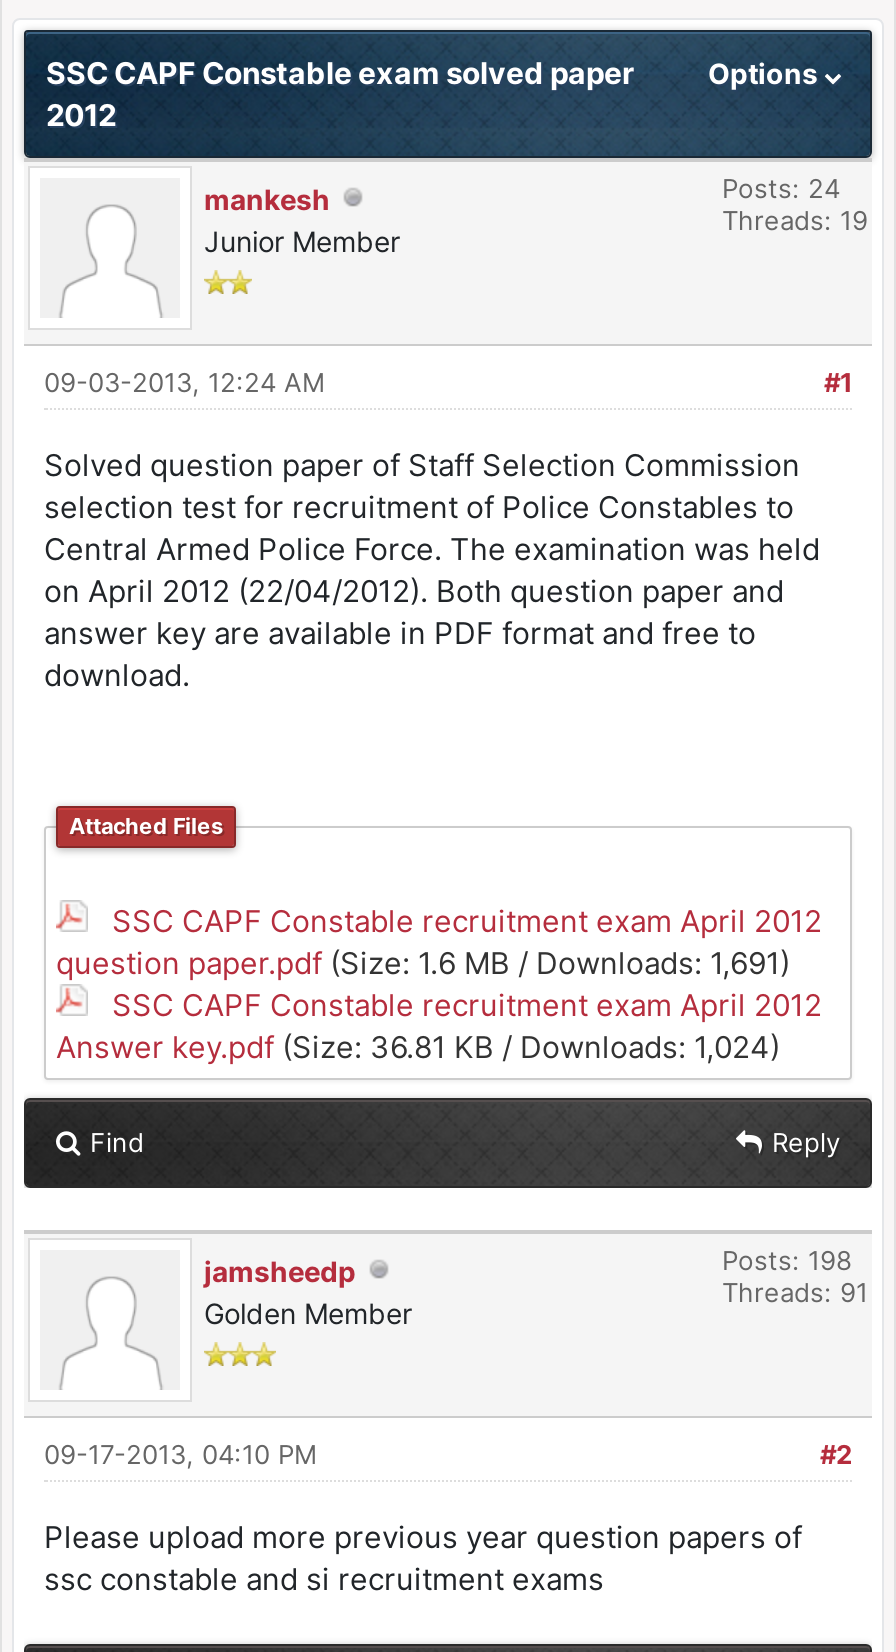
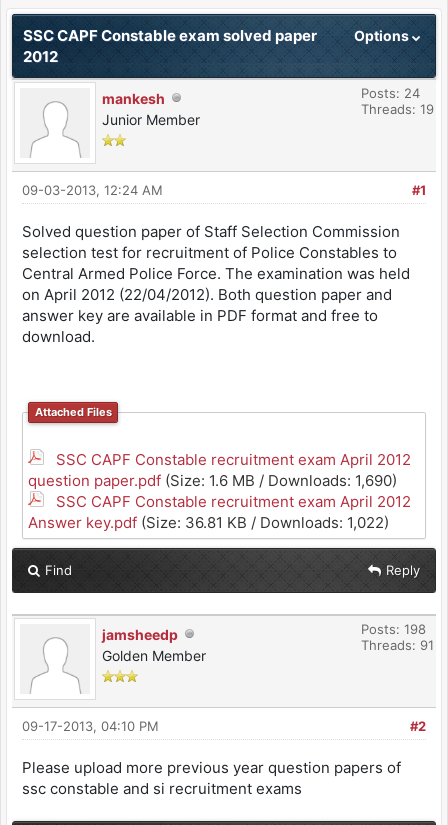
- question paper.pdf (Size: 1.6 MB / Downloads: 1,691)
+ question paper.pdf (Size: 1.6 MB / Downloads: 1,690)

- Answer key.pdf (Size: 36.81 KB / Downloads: 1,024)
+ Answer key.pdf (Size: 36.81 KB / Downloads: 1,022)
